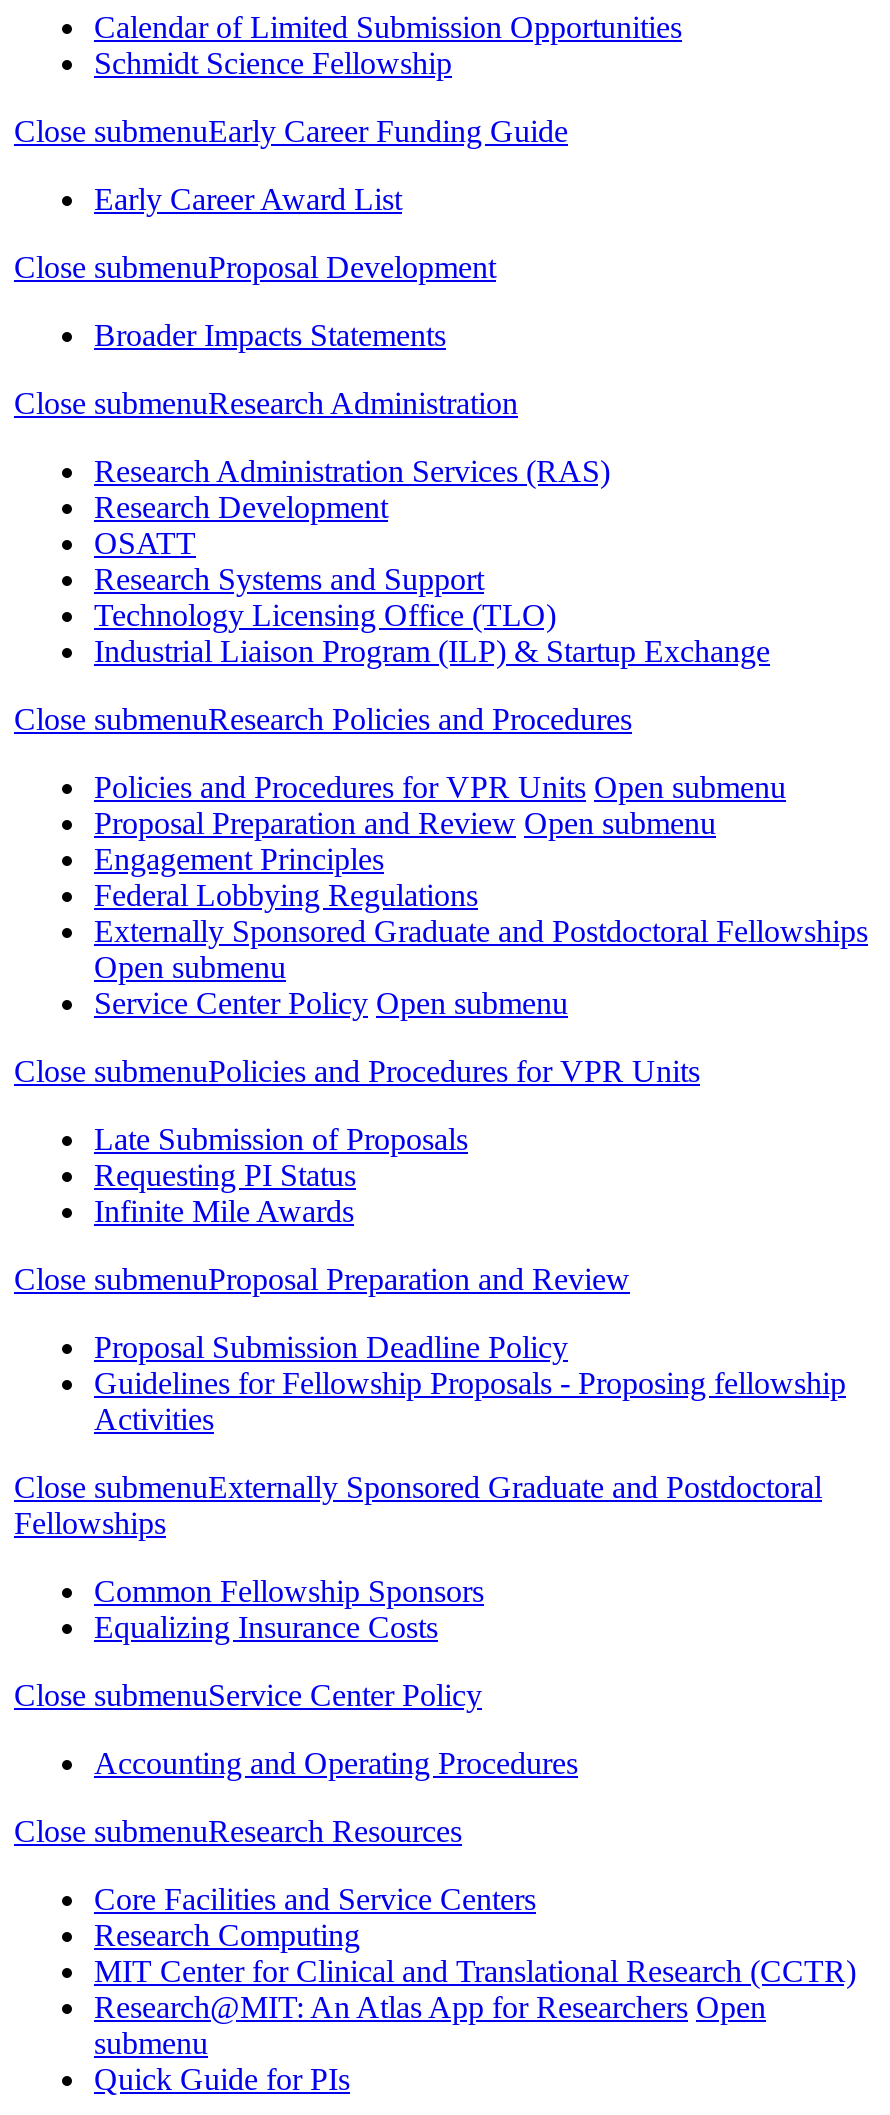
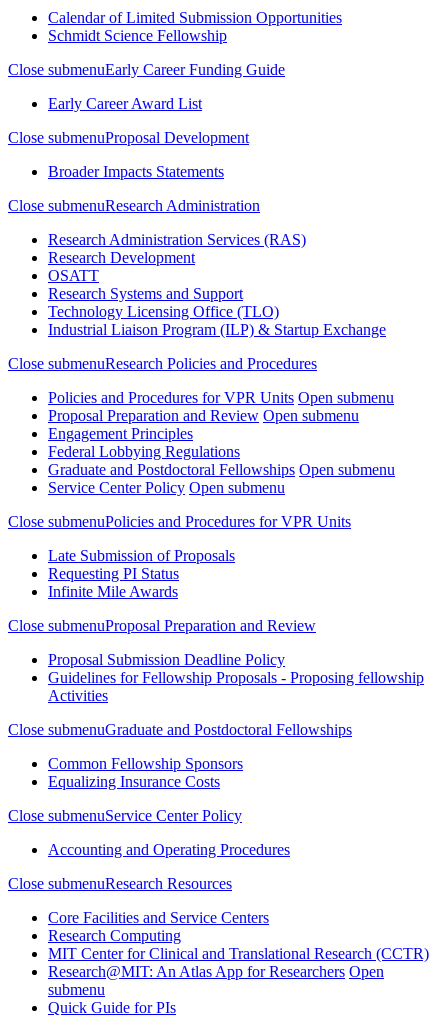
- Externally Sponsored Graduate and Postdoctoral Fellowships
- Open submenu
+ Graduate and Postdoctoral Fellowships Open submenu

- Close submenuExternally Sponsored Graduate and Postdoctoral
- Fellowships
+ Close submenuGraduate and Postdoctoral Fellowships
